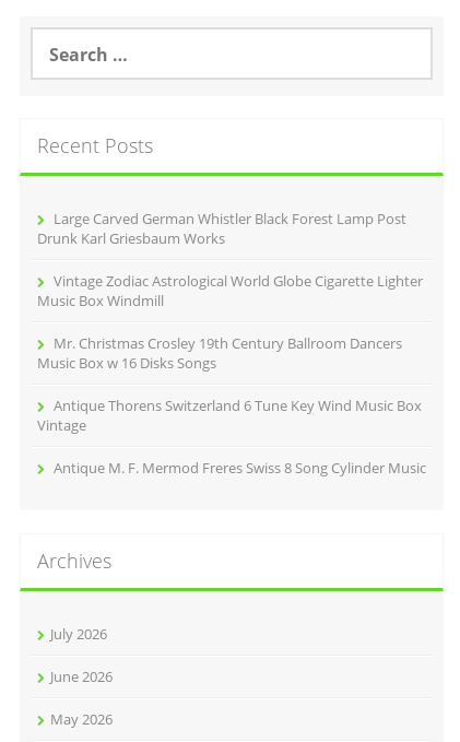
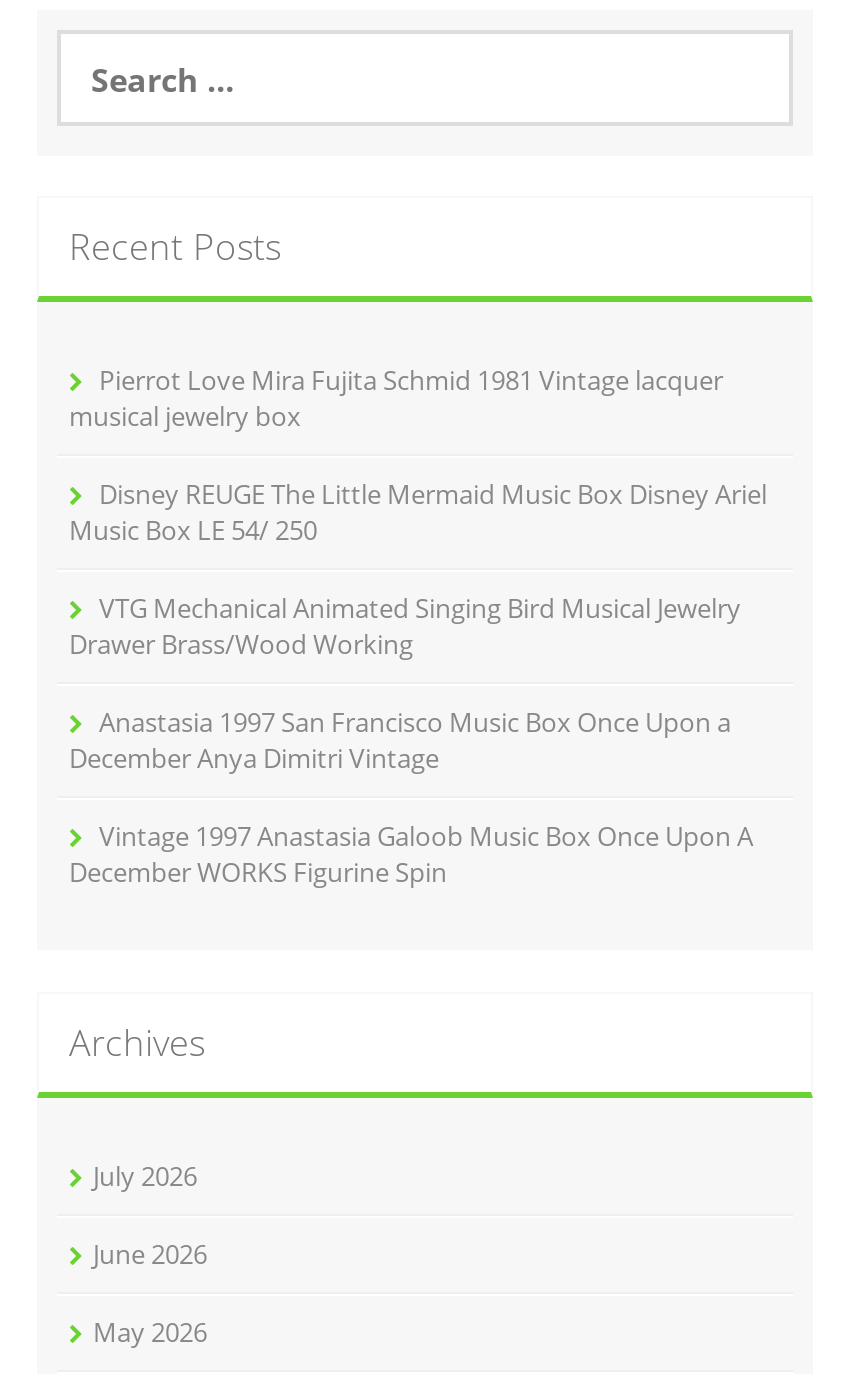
- Large Carved German Whistler Black Forest Lamp Post
- Drunk Karl Griesbaum Works
+ Pierrot Love Mira Fujita Schmid 1981 Vintage lacquer
+ musical jewelry box

- Vintage Zodiac Astrological World Globe Cigarette Lighter
- Music Box Windmill
+ Disney REUGE The Little Mermaid Music Box Disney Ariel
+ Music Box LE 54/ 250

- Mr. Christmas Crosley 19th Century Ballroom Dancers
- Music Box w 16 Disks Songs
+ VTG Mechanical Animated Singing Bird Musical Jewelry
+ Drawer Brass/Wood Working

- Antique Thorens Switzerland 6 Tune Key Wind Music Box
- Vintage
+ Anastasia 1997 San Francisco Music Box Once Upon a
+ December Anya Dimitri Vintage

- Antique M. F. Mermod Freres Swiss 8 Song Cylinder Music
+ Vintage 1997 Anastasia Galoob Music Box Once Upon A
+ December WORKS Figurine Spin
